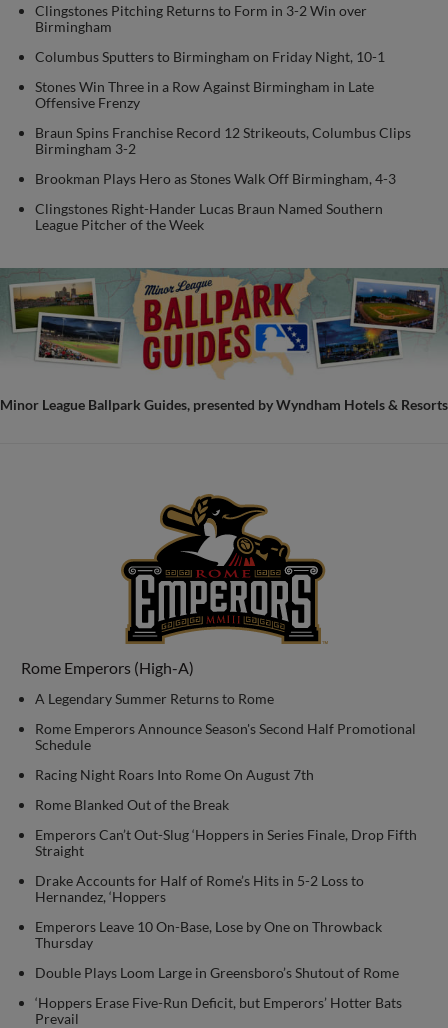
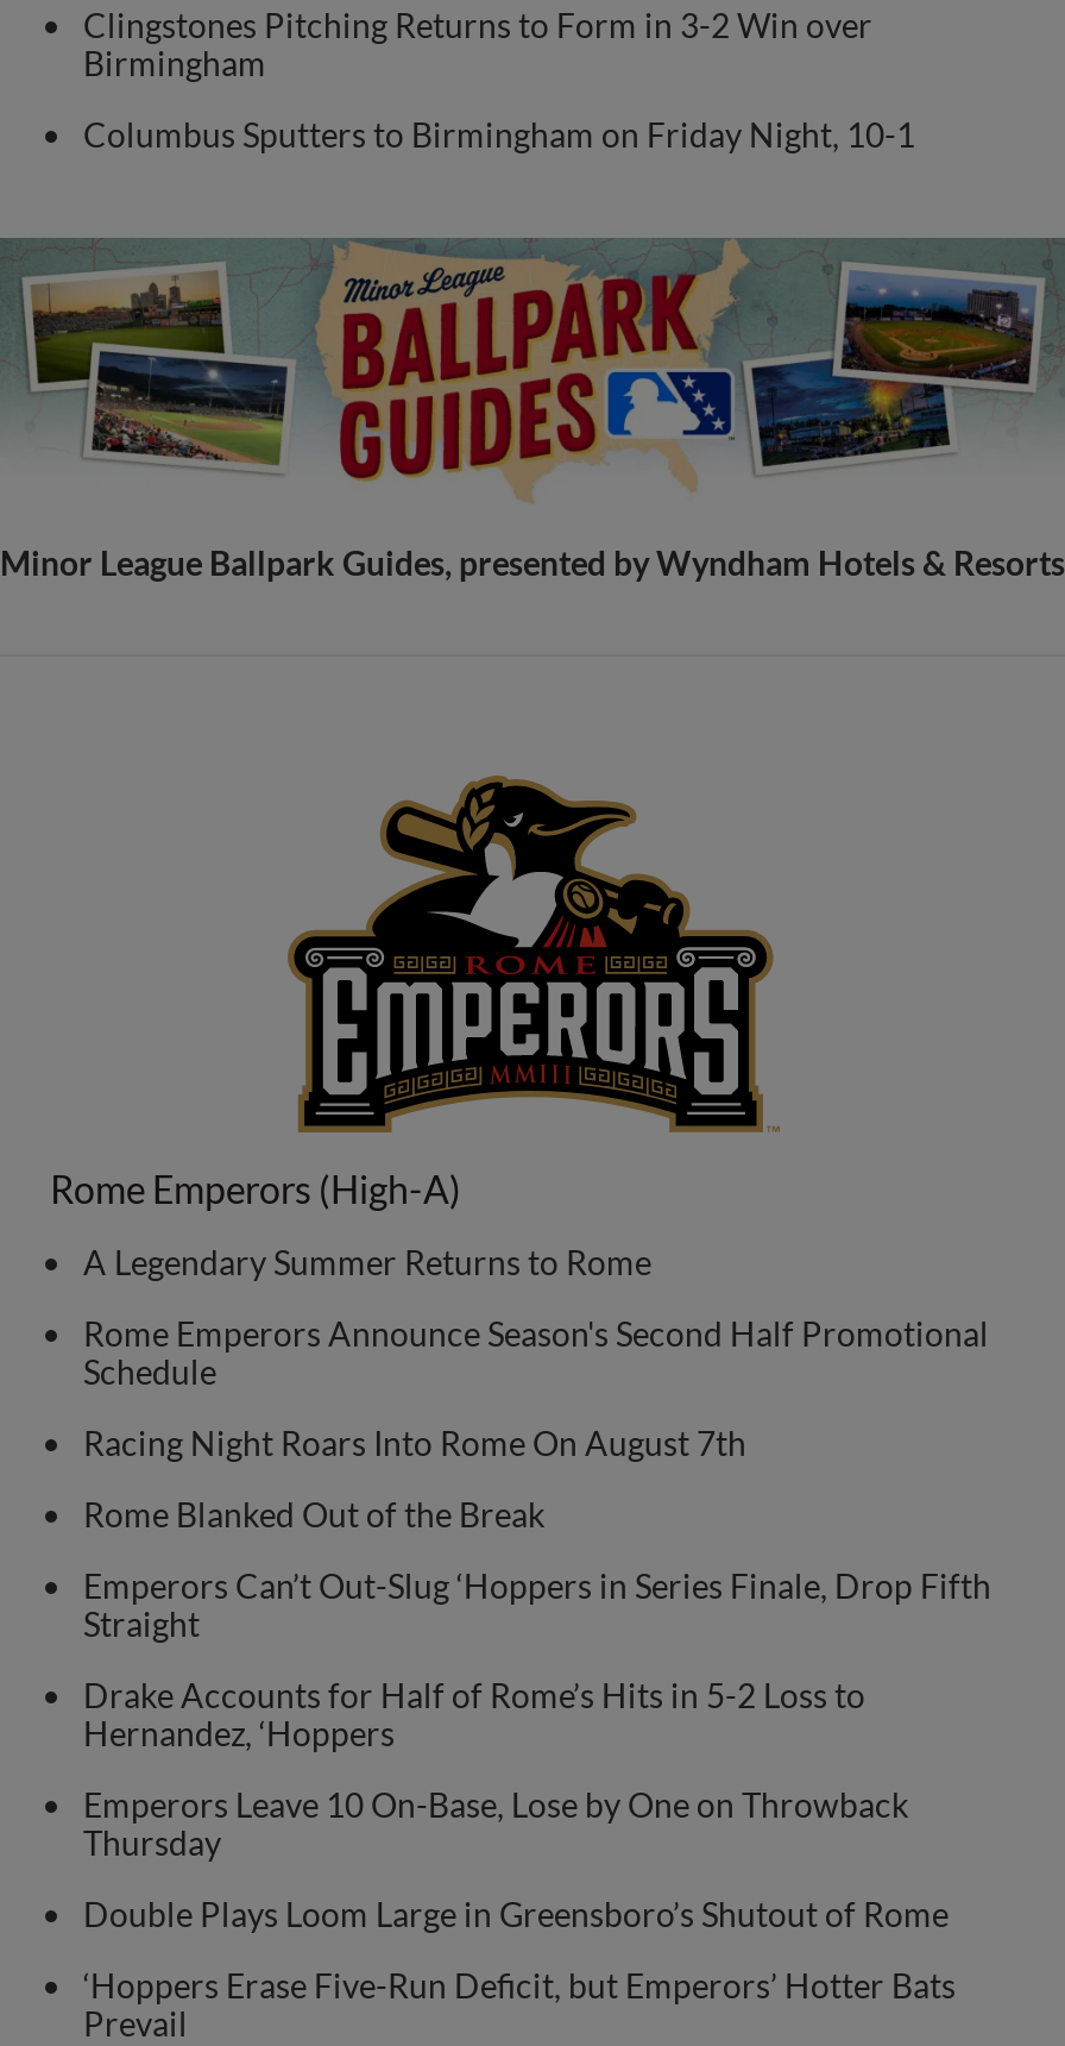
- Stones Win Three in a Row Against Birmingham in Late
- Offensive Frenzy
- Braun Spins Franchise Record 12 Strikeouts, Columbus Clips
- Birmingham 3-2
- Brookman Plays Hero as Stones Walk Off Birmingham, 4-3
- Clingstones Right-Hander Lucas Braun Named Southern
- League Pitcher of the Week
